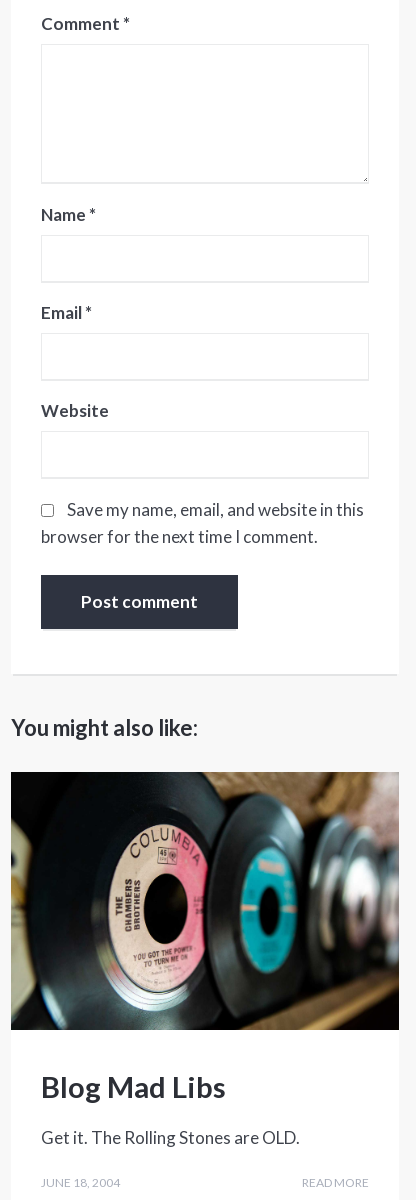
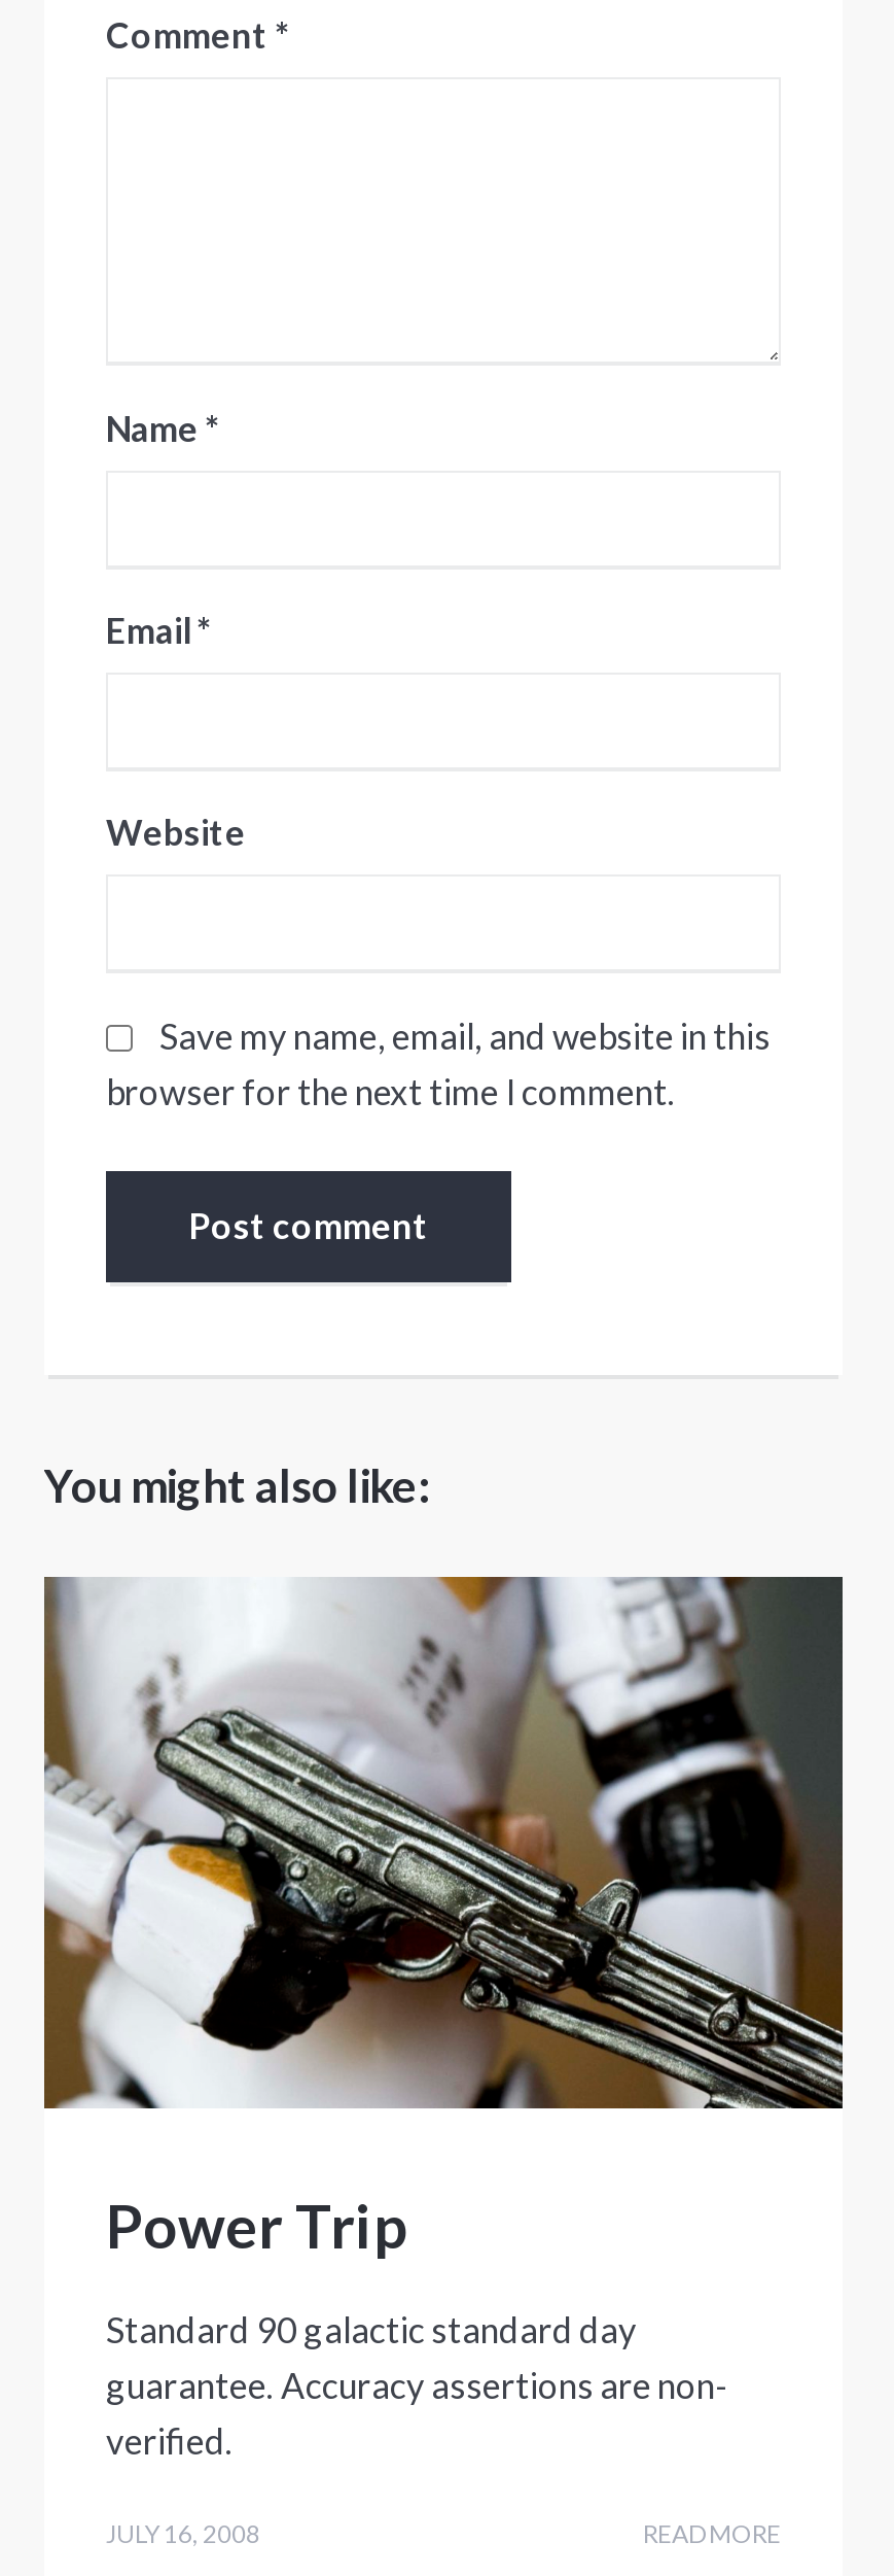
- [image]
- Blog Mad Libs
+ [image]
+ Power Trip

- Get it. The Rolling Stones are OLD.
+ Standard 90 galactic standard day
+ guarantee. Accuracy assertions are non-
+ verified.

- JUNE 18, 2004
+ JULY 16, 2008
